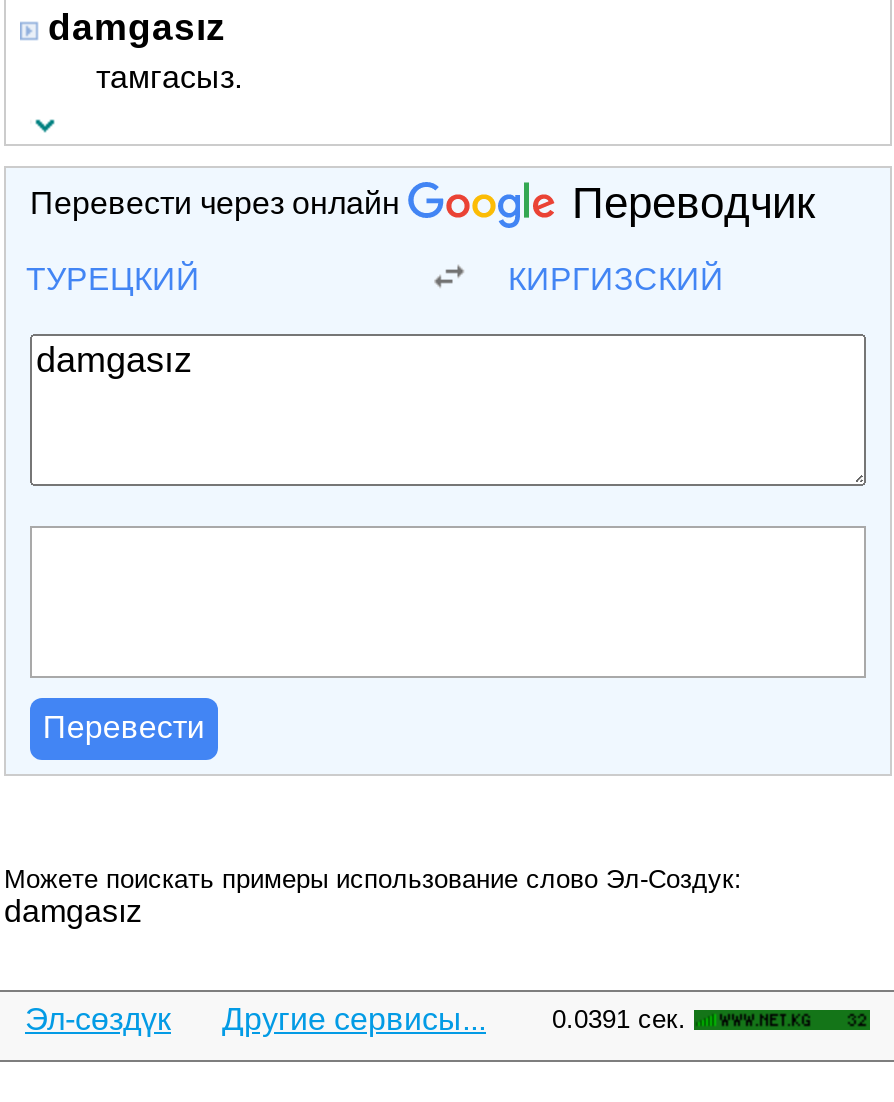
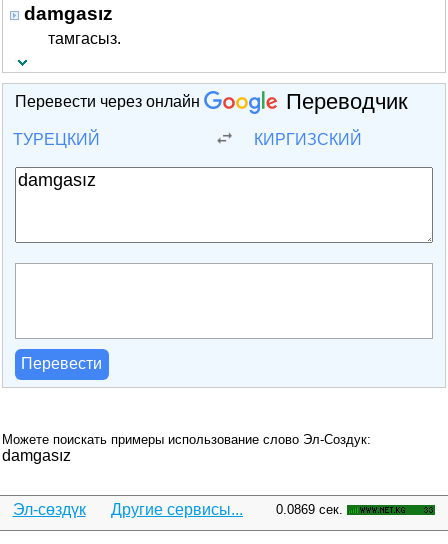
- 0.0391 сек.
+ 0.0869 сек.
